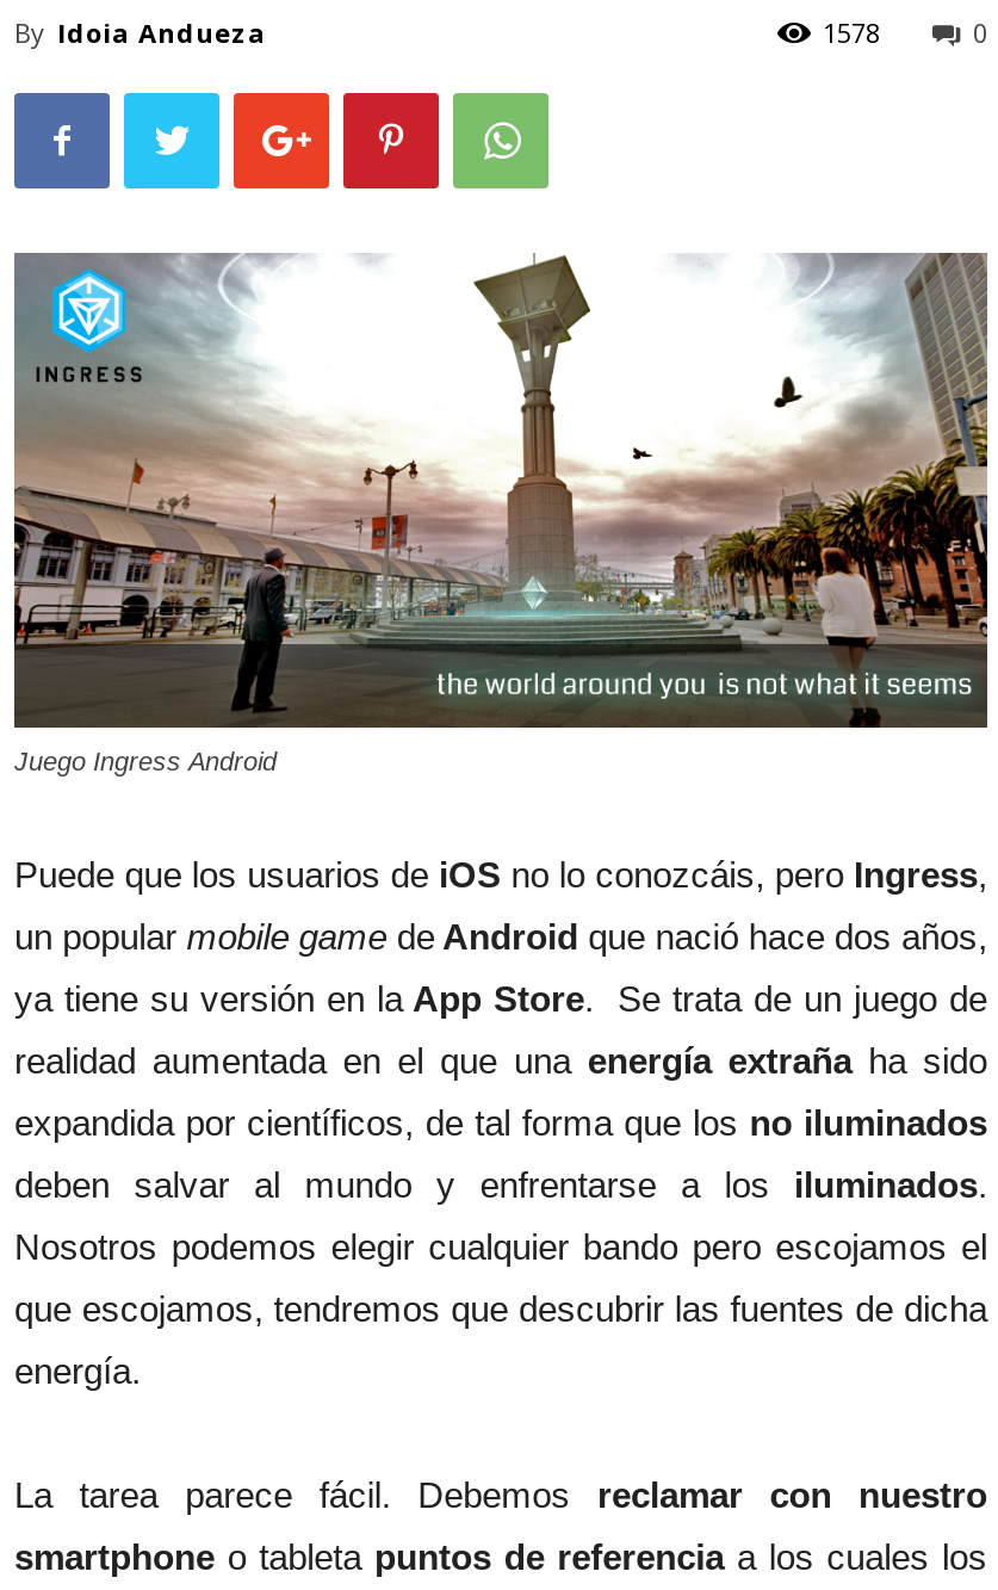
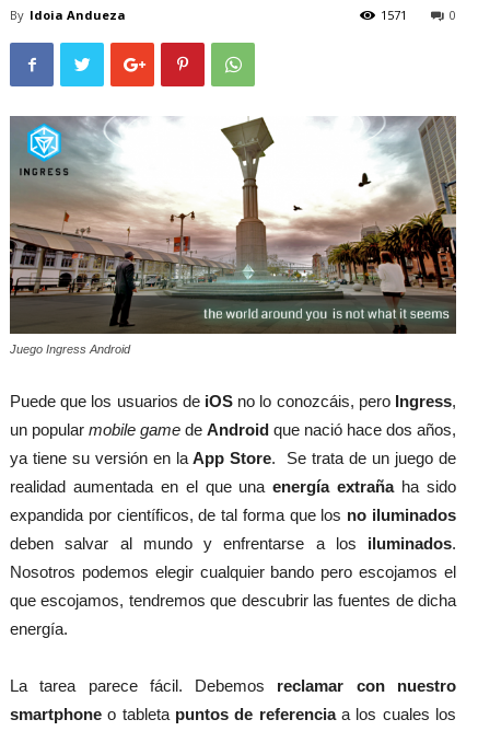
- 1578
+ 1571
